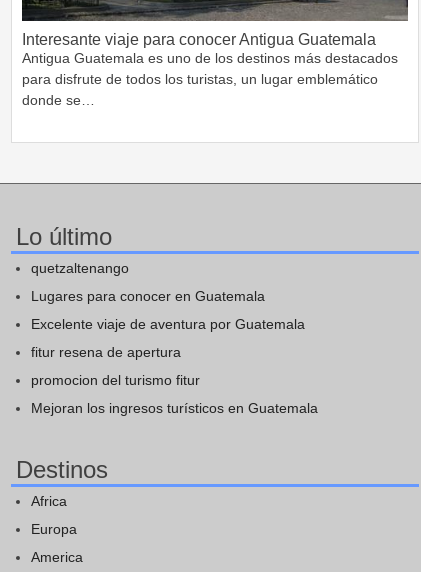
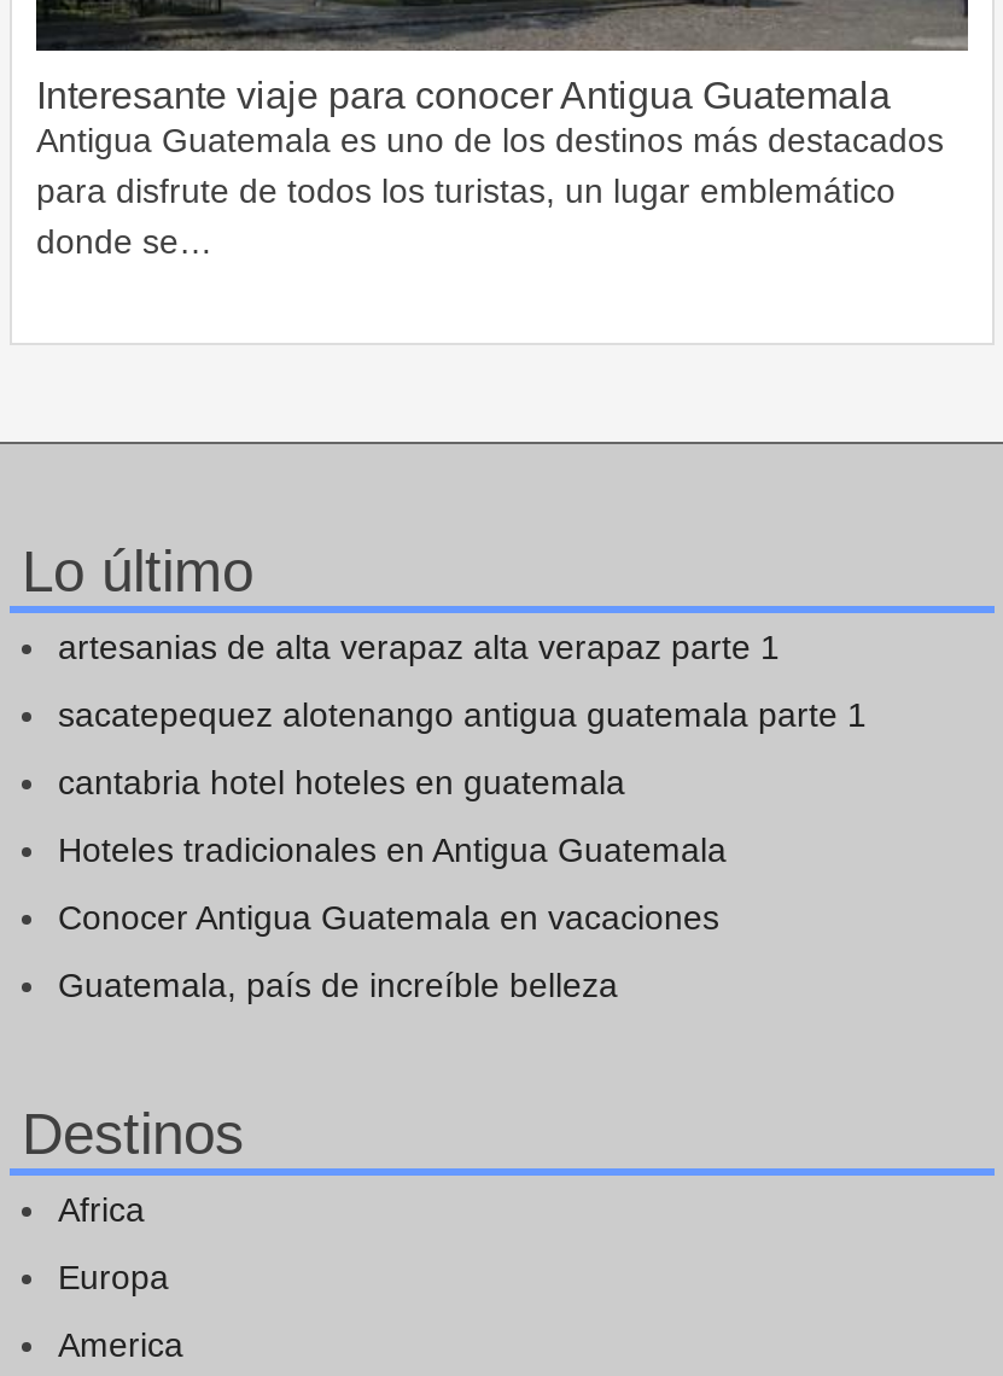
- quetzaltenango
+ artesanias de alta verapaz alta verapaz parte 1

- Lugares para conocer en Guatemala
+ sacatepequez alotenango antigua guatemala parte 1

- Excelente viaje de aventura por Guatemala
+ cantabria hotel hoteles en guatemala

- fitur resena de apertura
+ Hoteles tradicionales en Antigua Guatemala

- promocion del turismo fitur
+ Conocer Antigua Guatemala en vacaciones

- Mejoran los ingresos turísticos en Guatemala
+ Guatemala, país de increíble belleza
